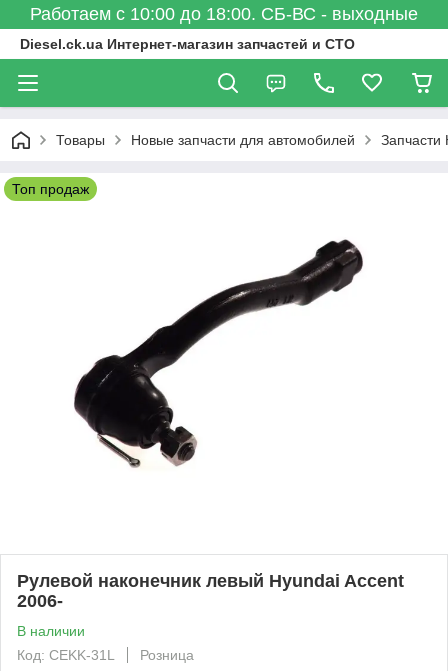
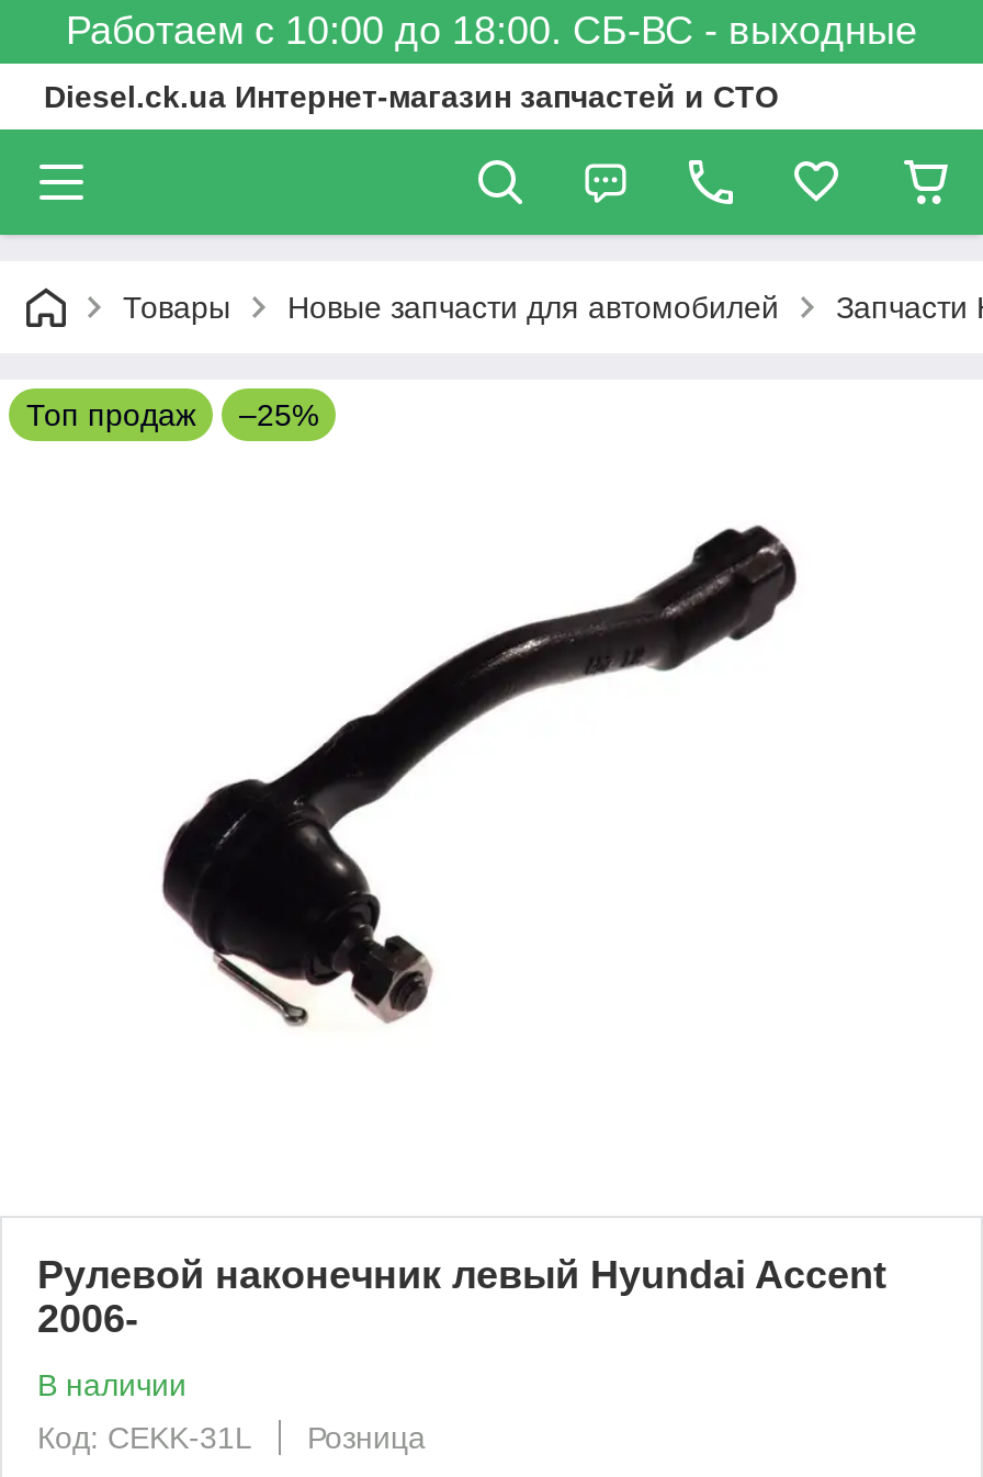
+ –25%
